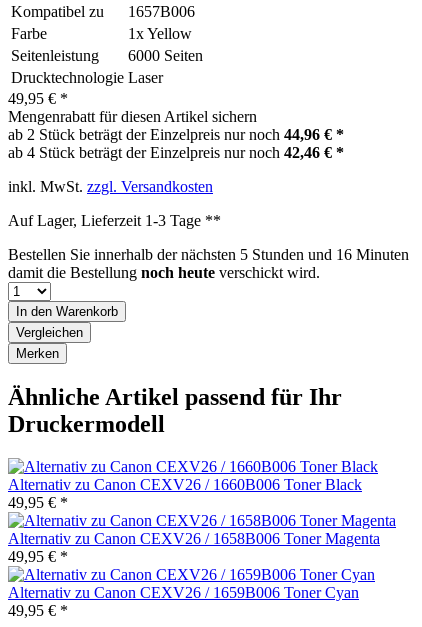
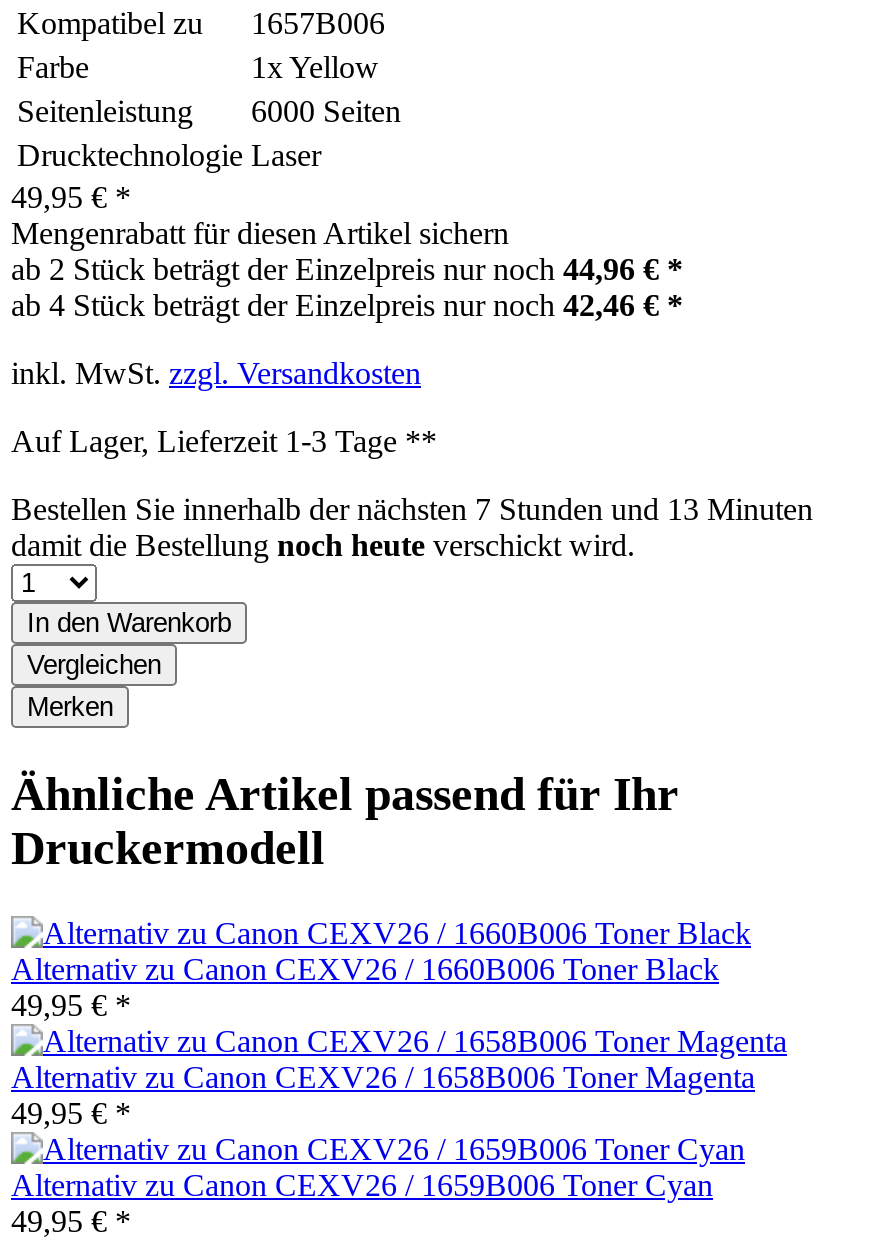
- Bestellen Sie innerhalb der nächsten 5 Stunden und 16 Minuten
+ Bestellen Sie innerhalb der nächsten 7 Stunden und 13 Minuten
